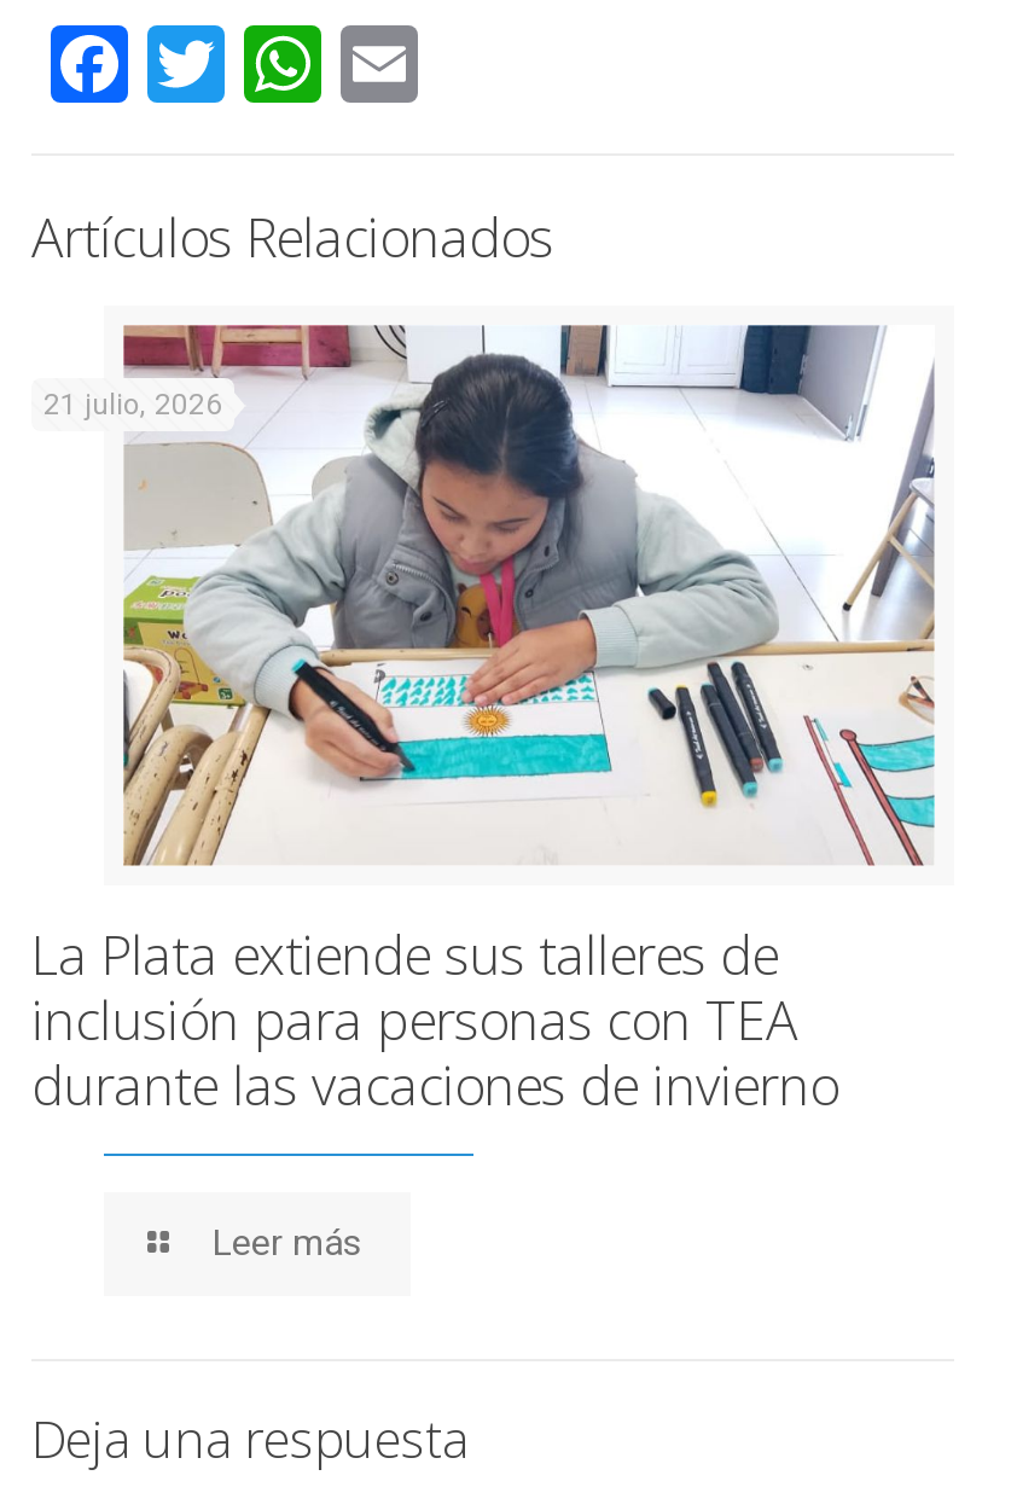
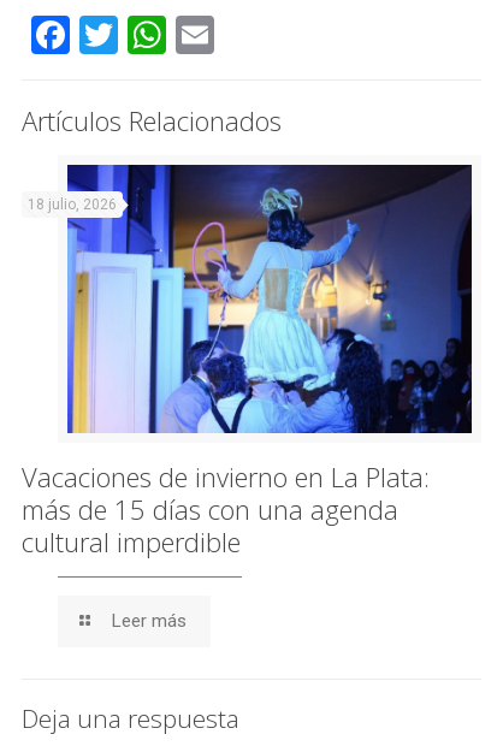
- [image]
- 21 julio, 2026
+ [image]
+ 18 julio, 2026

- La Plata extiende sus talleres de
- inclusión para personas con TEA
- durante las vacaciones de invierno
+ Vacaciones de invierno en La Plata:
+ más de 15 días con una agenda
+ cultural imperdible
